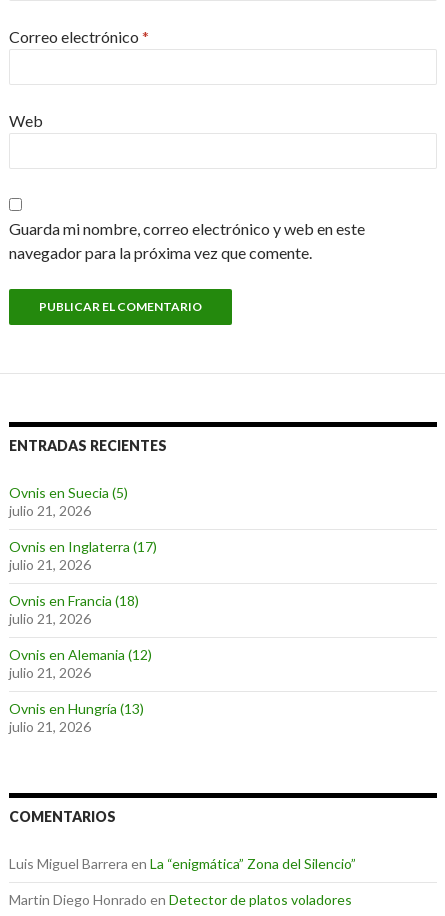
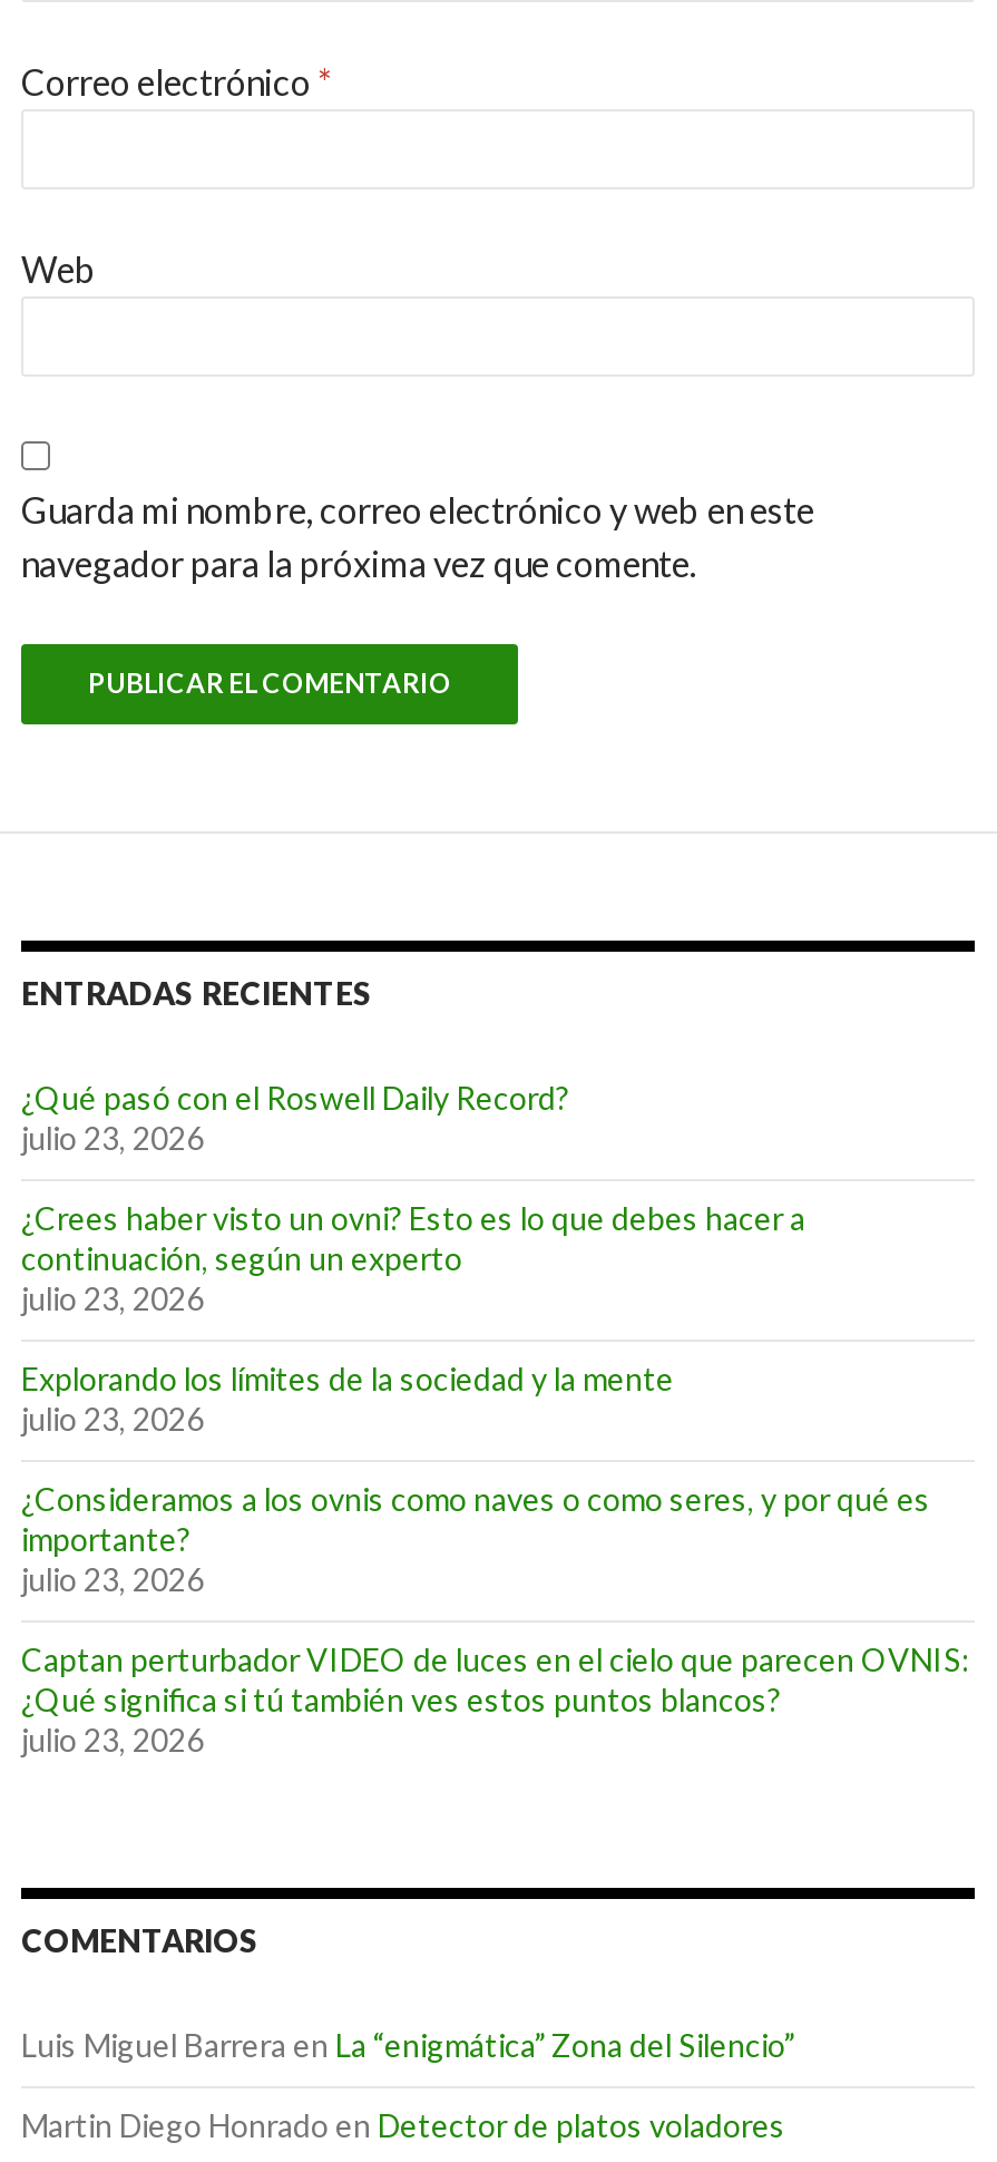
- Ovnis en Suecia (5)
- julio 21, 2026
+ ¿Qué pasó con el Roswell Daily Record?
+ julio 23, 2026

- Ovnis en Inglaterra (17)
- julio 21, 2026
+ ¿Crees haber visto un ovni? Esto es lo que debes hacer a
+ continuación, según un experto
+ julio 23, 2026

- Ovnis en Francia (18)
- julio 21, 2026
+ Explorando los límites de la sociedad y la mente
+ julio 23, 2026

- Ovnis en Alemania (12)
- julio 21, 2026
+ ¿Consideramos a los ovnis como naves o como seres, y por qué es
+ importante?
+ julio 23, 2026

- Ovnis en Hungría (13)
- julio 21, 2026
+ Captan perturbador VIDEO de luces en el cielo que parecen OVNIS:
+ ¿Qué significa si tú también ves estos puntos blancos?
+ julio 23, 2026
